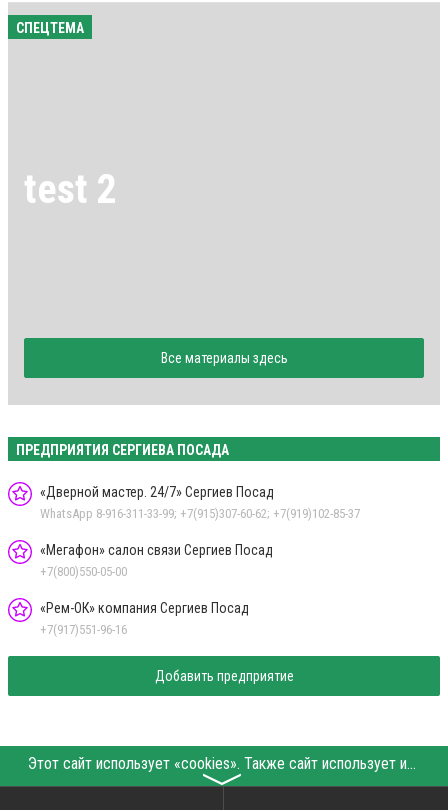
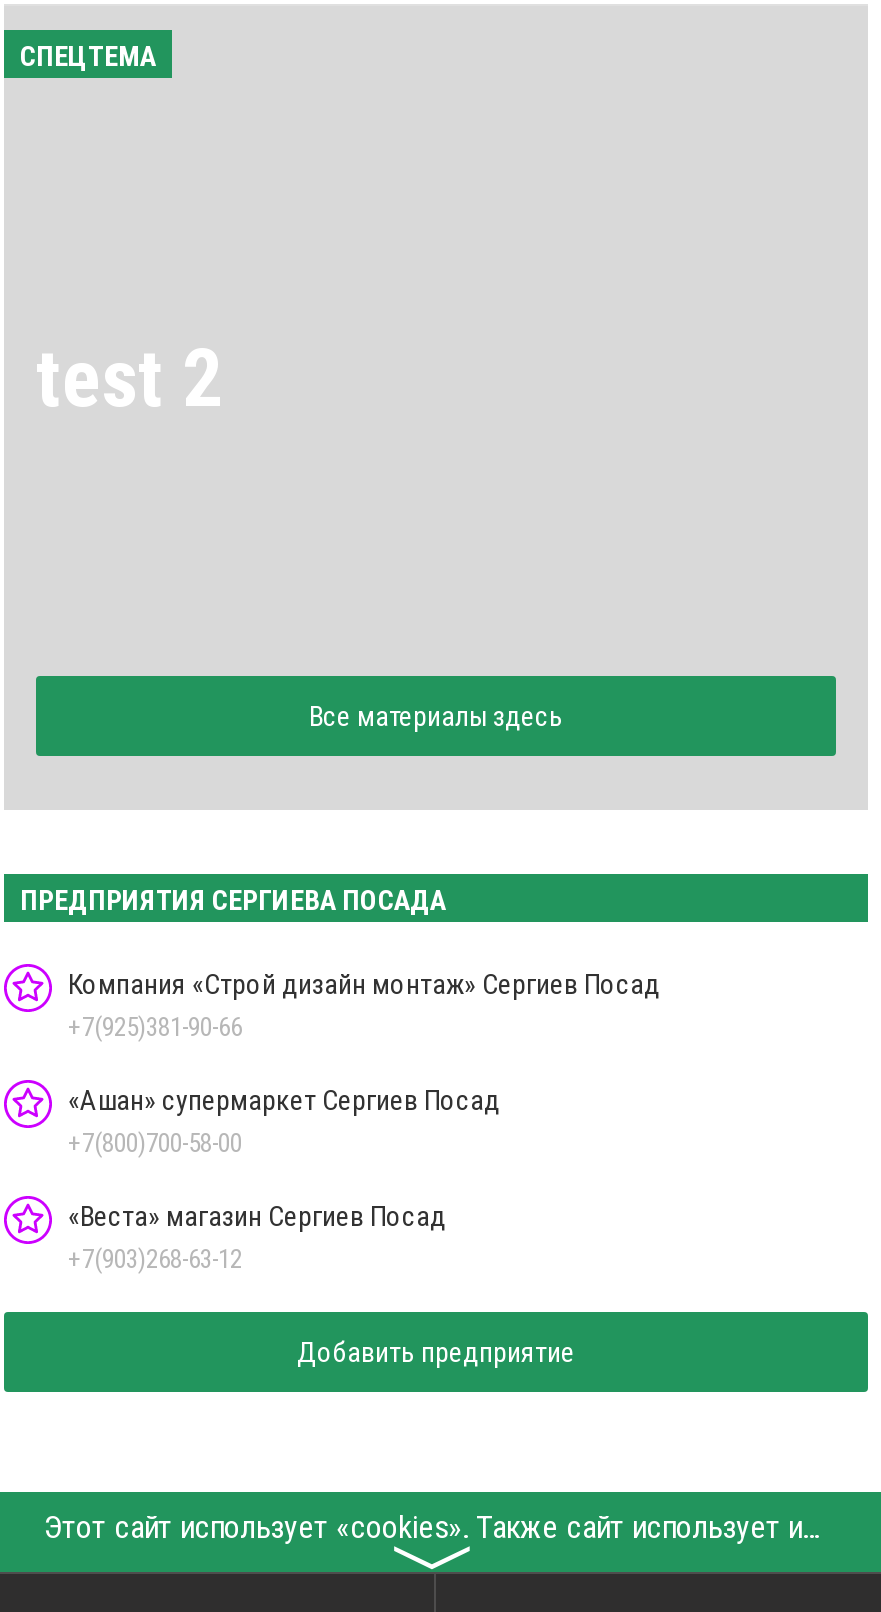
- «Дверной мастер. 24/7» Сергиев Посад
- WhatsApp 8-916-311-33-99; +7(915)307-60-62; +7(919)102-85-37
+ Компания «Строй дизайн монтаж» Сергиев Посад
+ +7(925)381-90-66

- «Мегафон» салон связи Сергиев Посад
- +7(800)550-05-00
+ «Ашан» супермаркет Сергиев Посад
+ +7(800)700-58-00

- «Рем-ОК» компания Сергиев Посад
- +7(917)551-96-16
+ «Веста» магазин Сергиев Посад
+ +7(903)268-63-12
